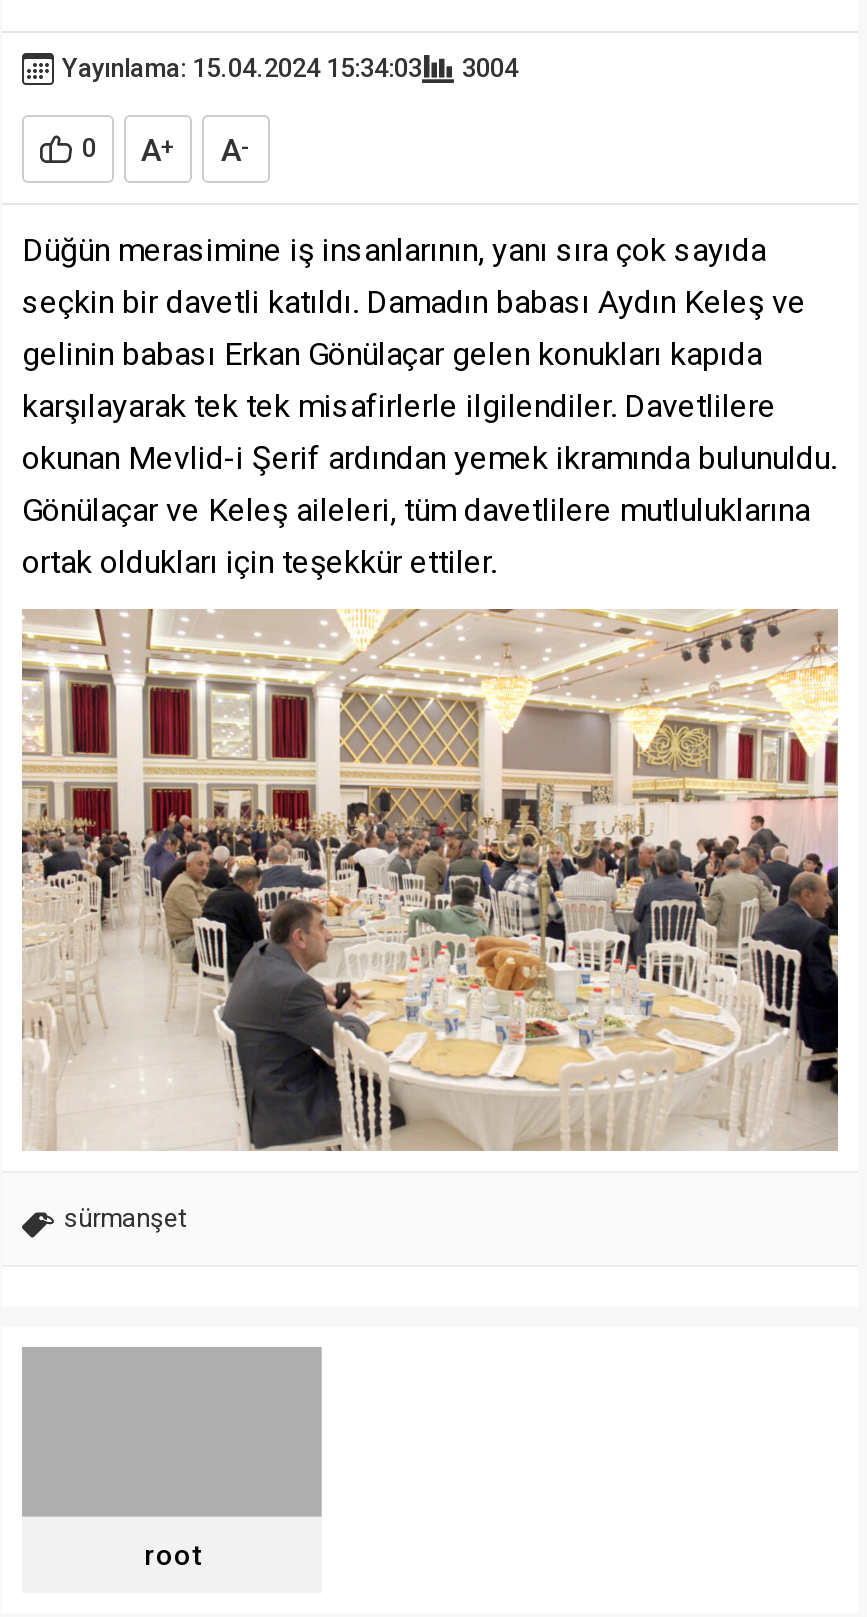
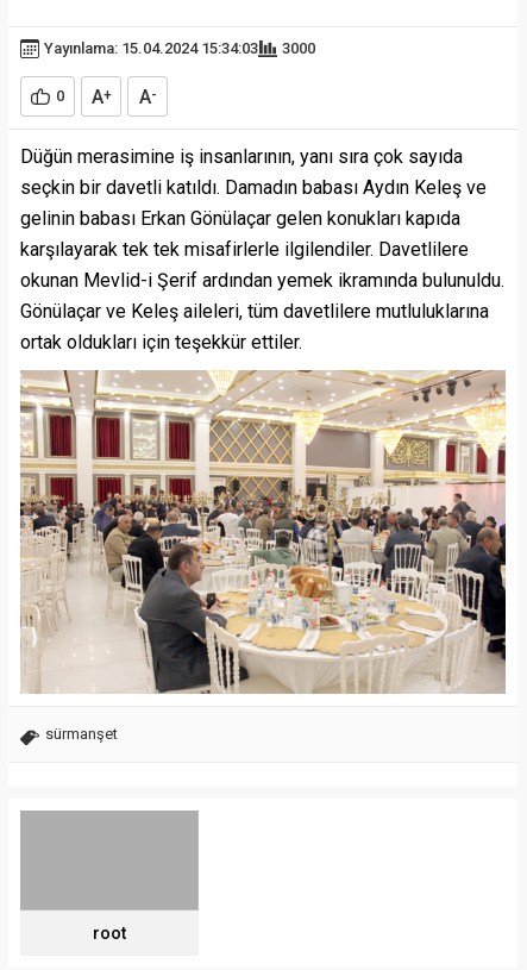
- Yayınlama: 15.04.2024 15:34:03 3004
+ Yayınlama: 15.04.2024 15:34:03 3000
